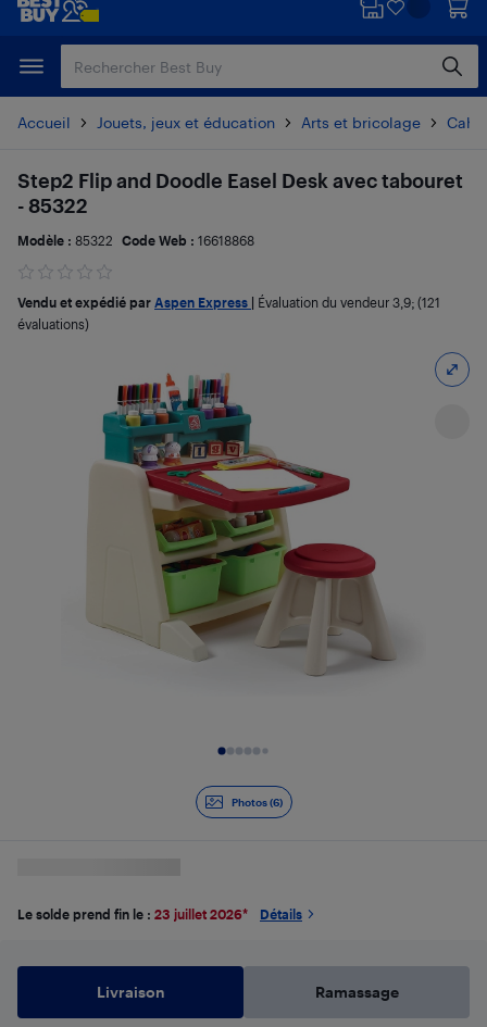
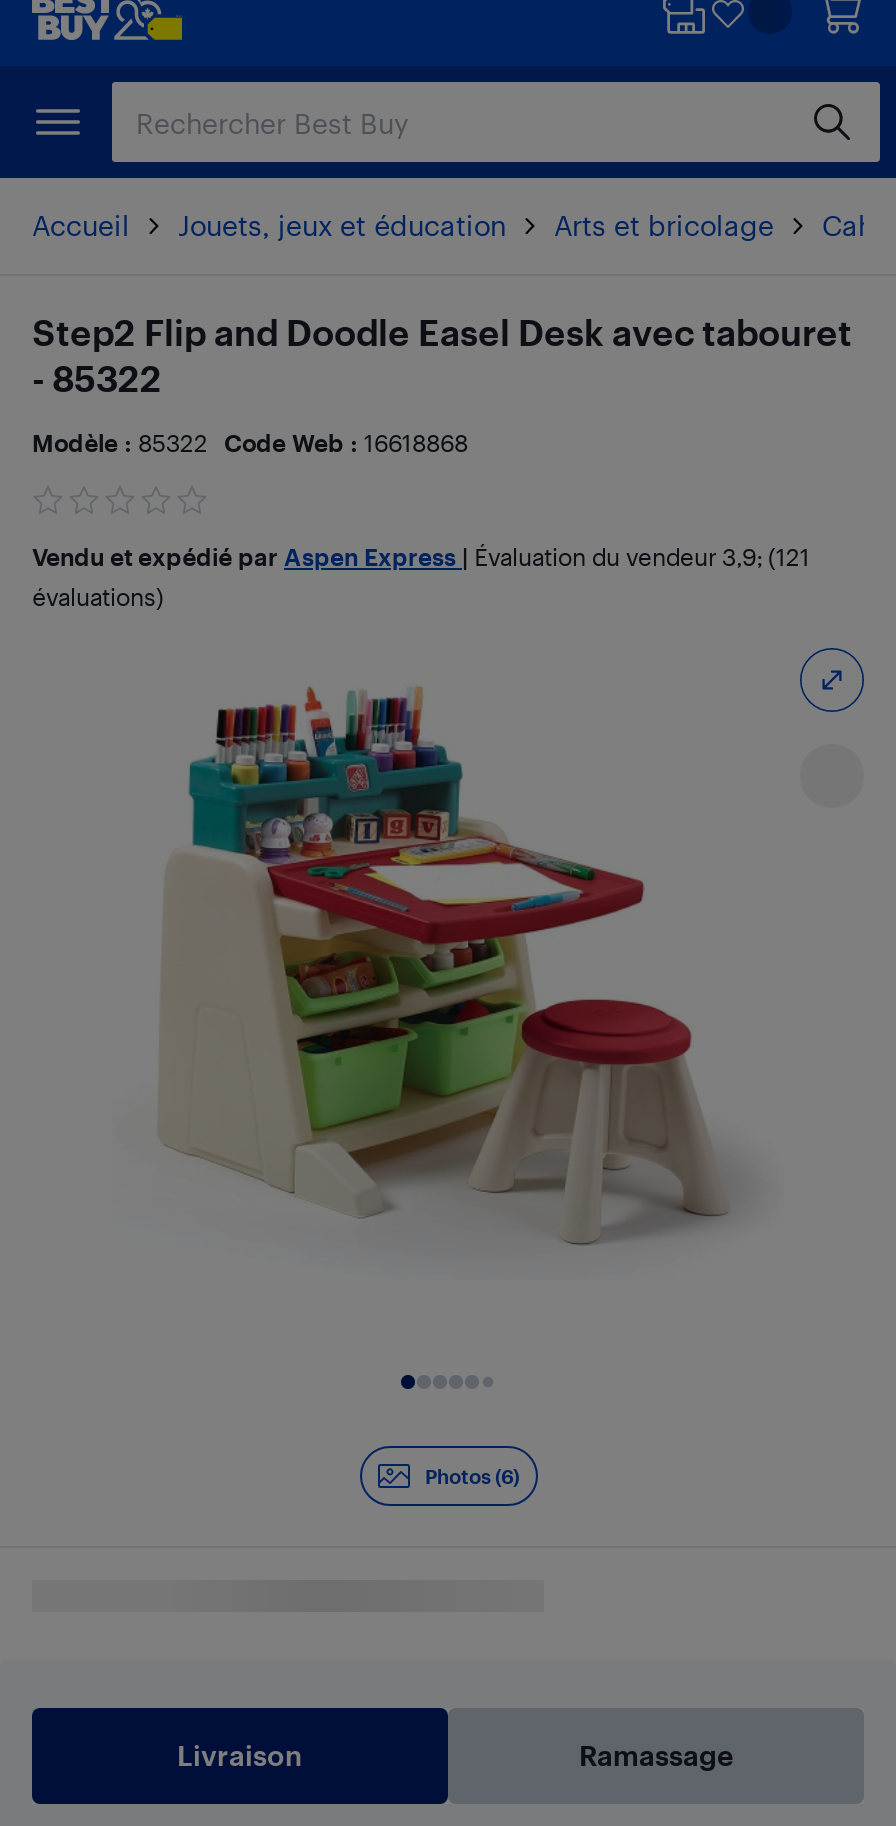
- Le solde prend fin le : 23 juillet 2026*
- Détails
